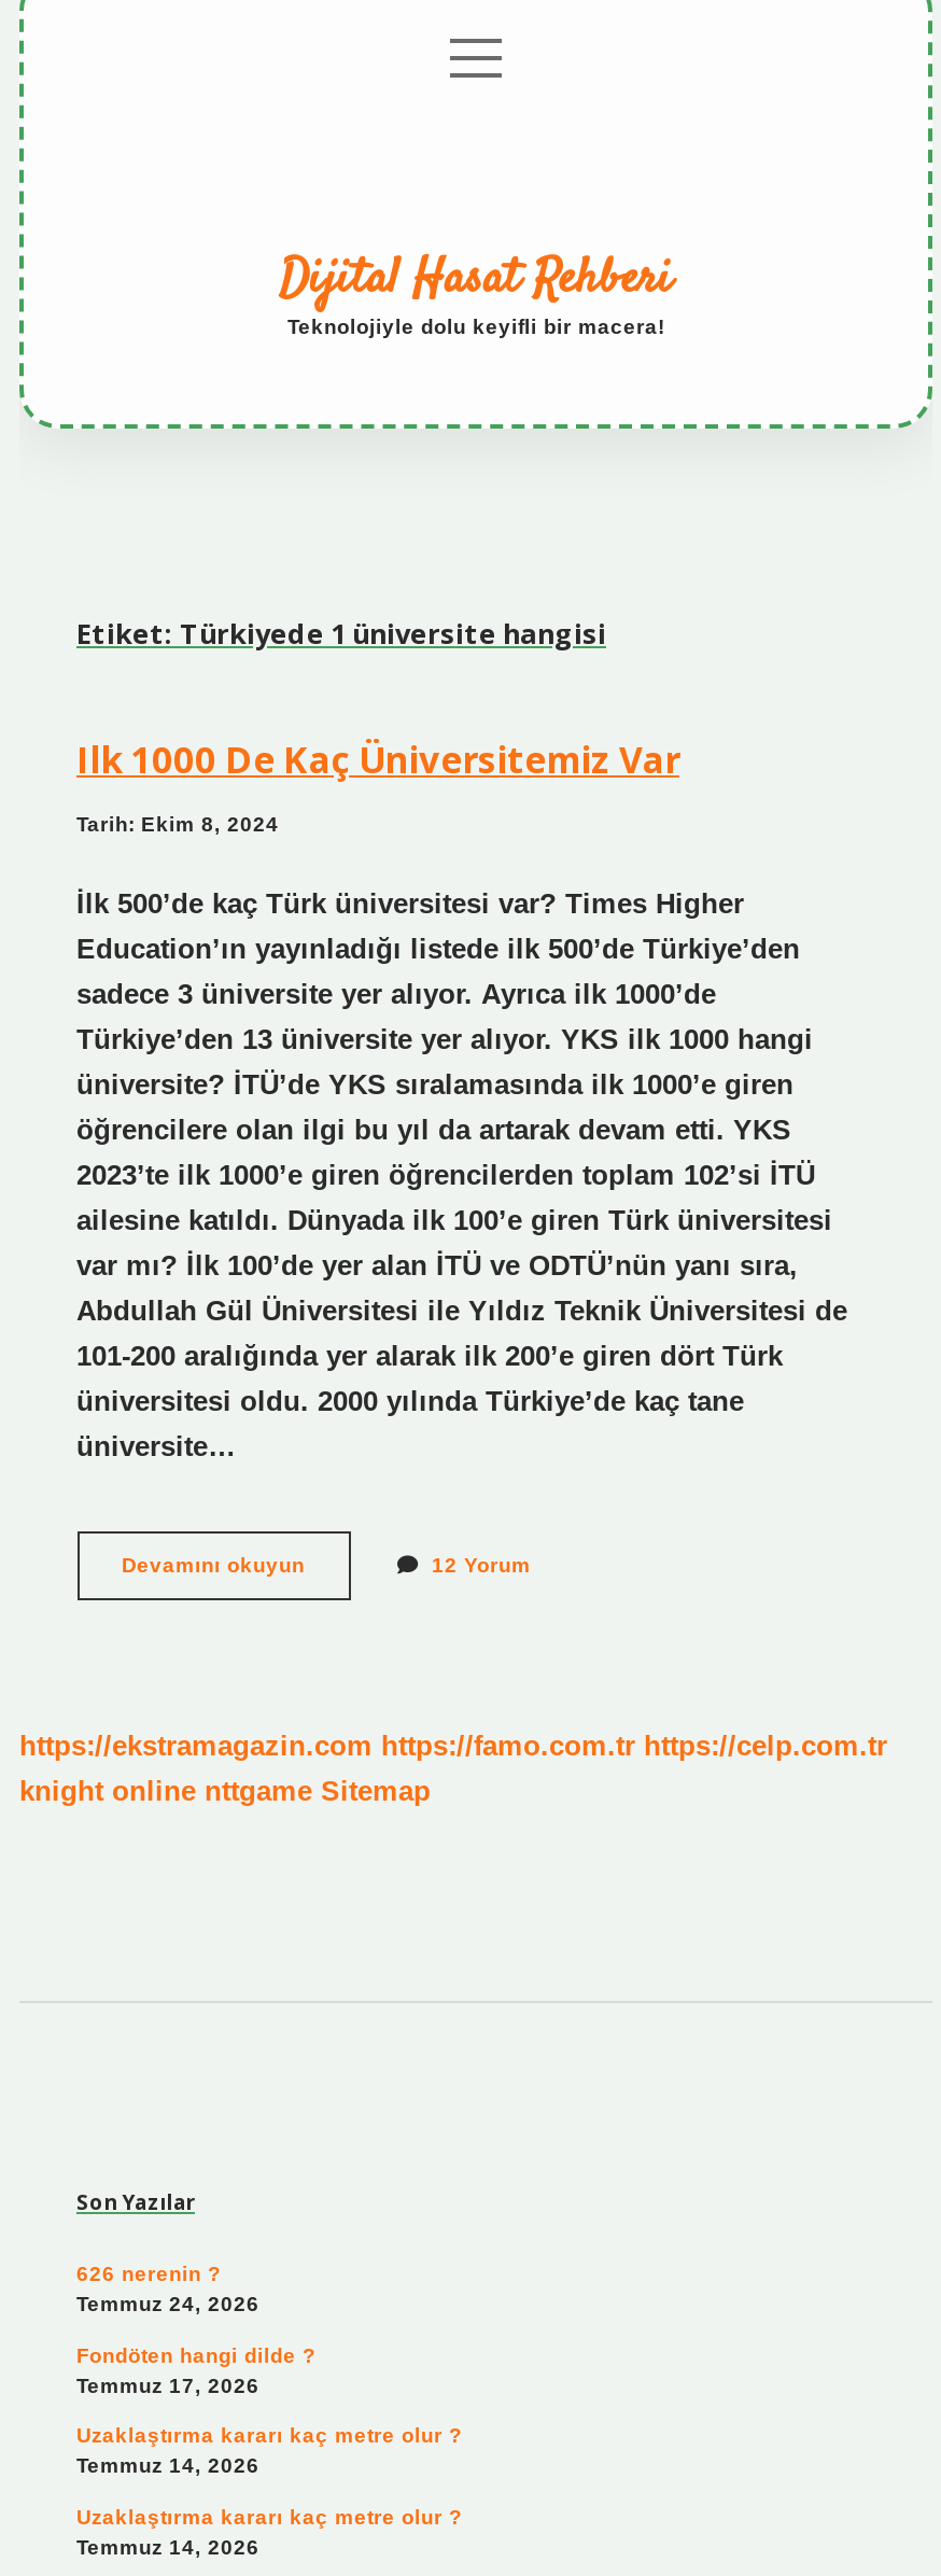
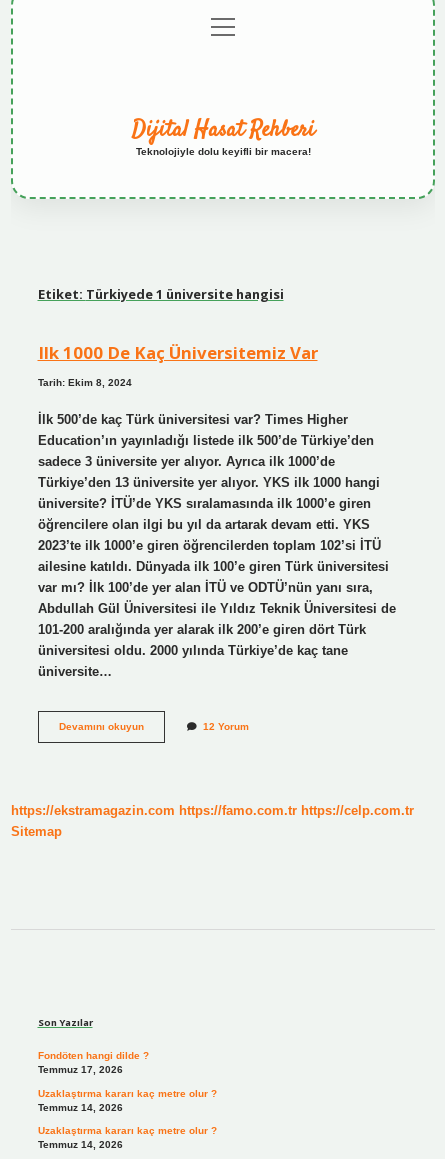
- knight online nttgame Sitemap
+ Sitemap

- 626 nerenin ?
- Temmuz 24, 2026
